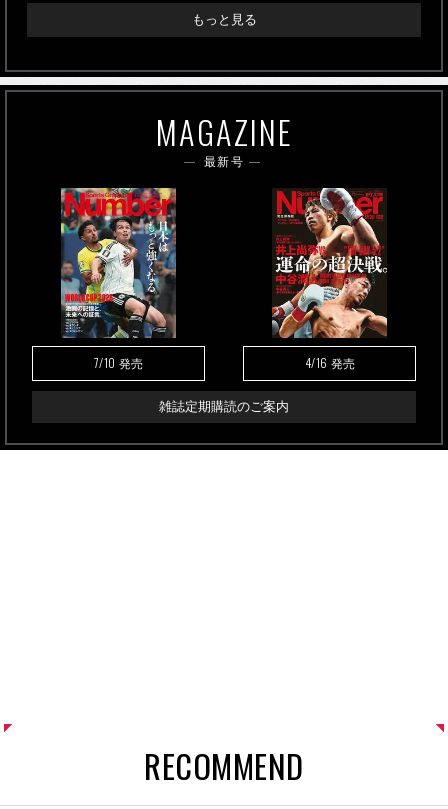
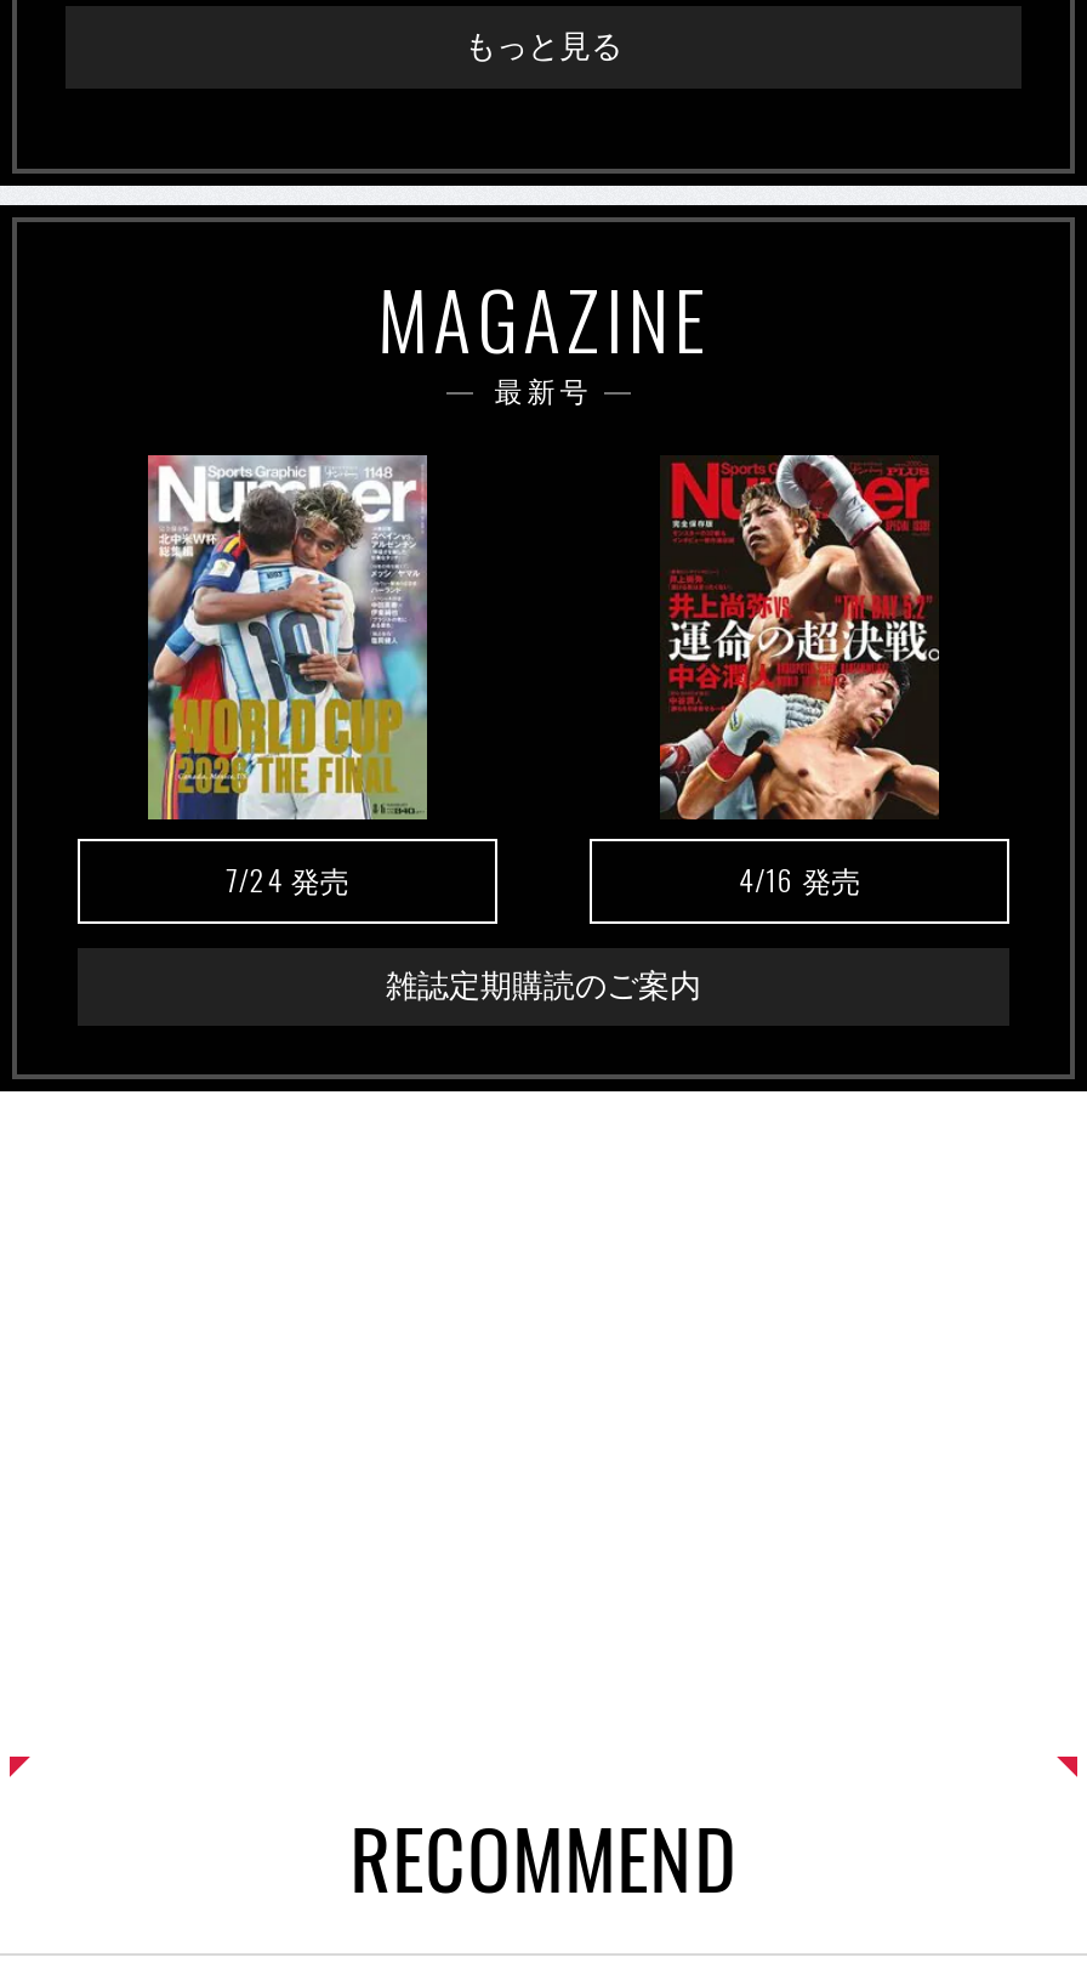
- [image]
- 7/10発売
+ [image]
+ 7/24発売
